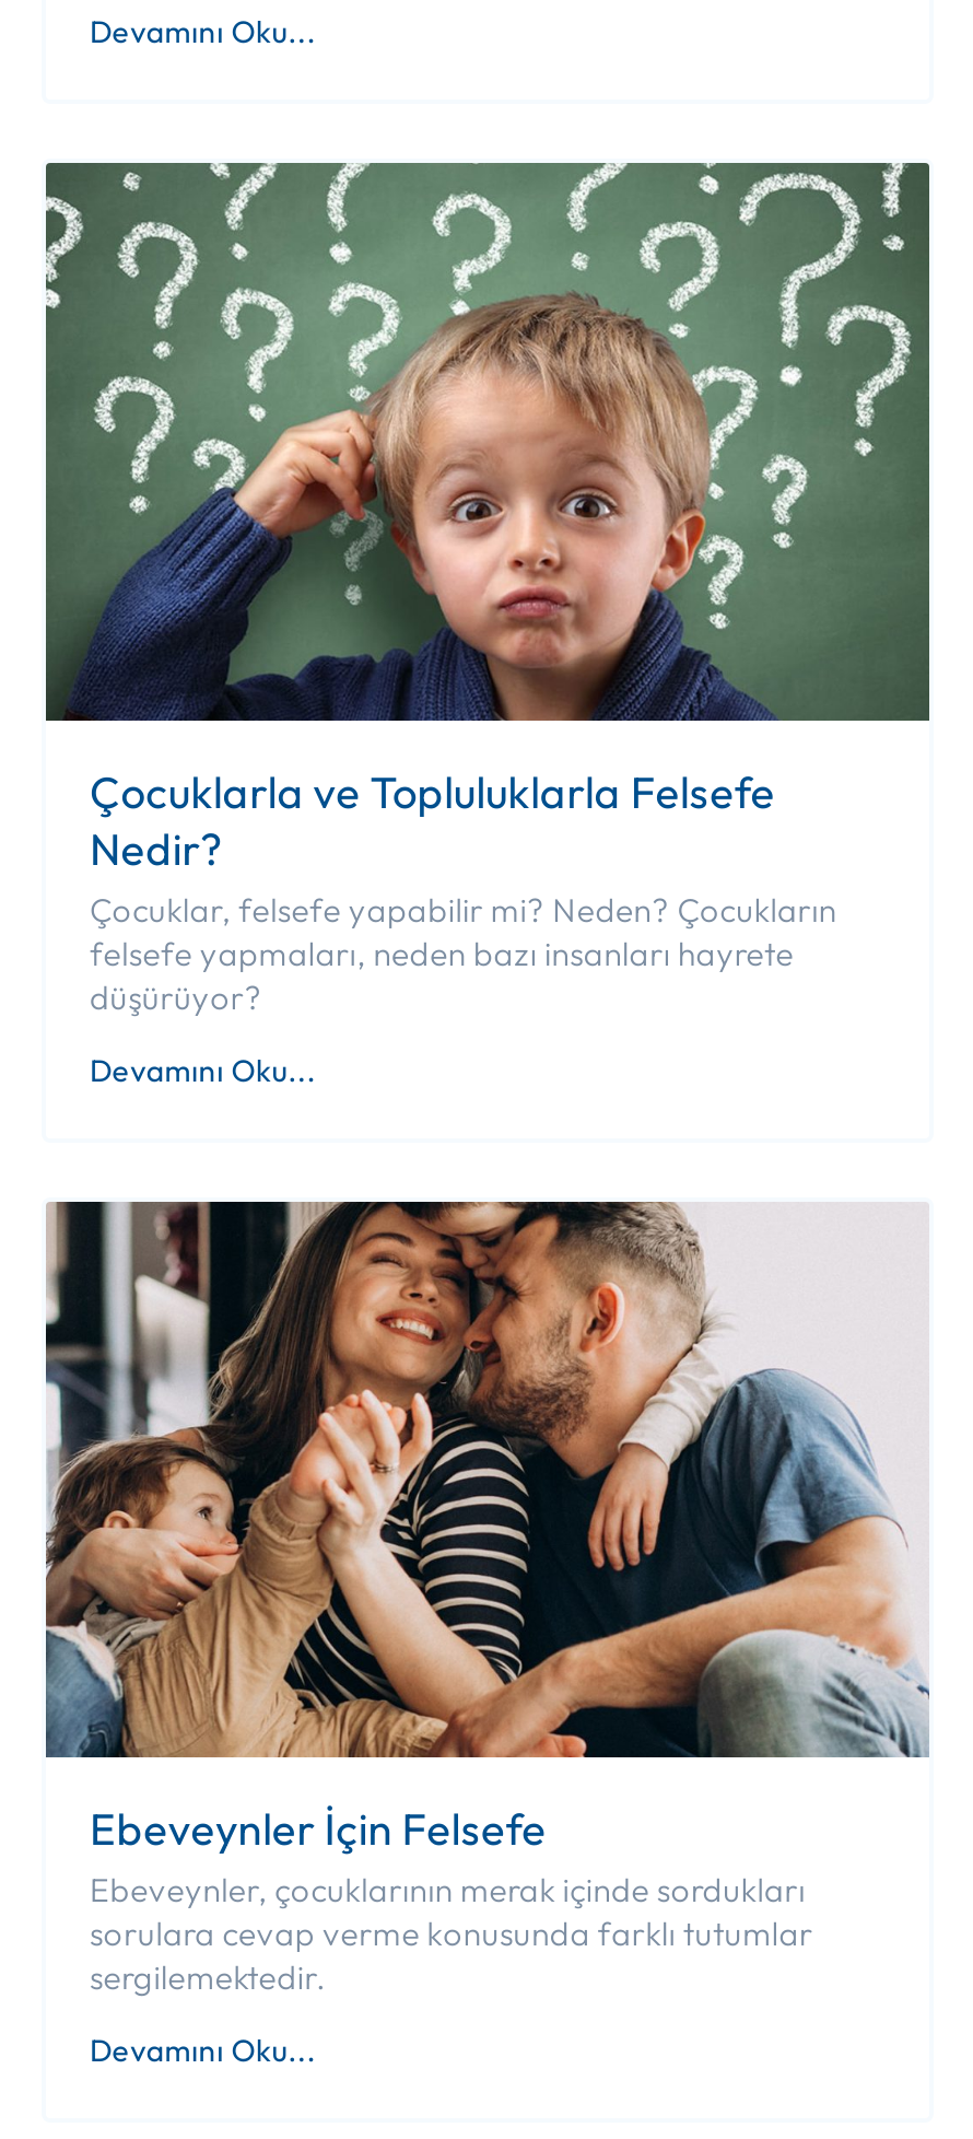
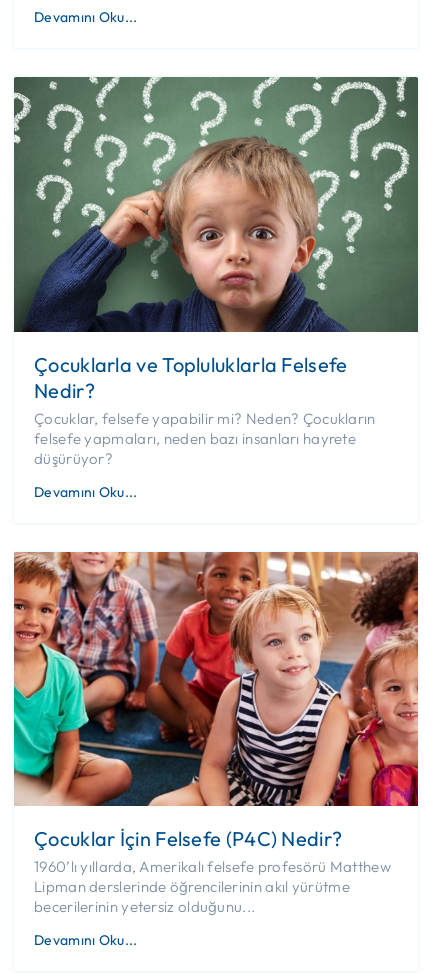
- [image]
- Ebeveynler İçin Felsefe
- Ebeveynler, çocuklarının merak içinde sordukları
- sorulara cevap verme konusunda farklı tutumlar
- sergilemektedir.
+ [image]
+ Çocuklar İçin Felsefe (P4C) Nedir?
+ 1960’lı yıllarda, Amerikalı felsefe profesörü Matthew
+ Lipman derslerinde öğrencilerinin akıl yürütme
+ becerilerinin yetersiz olduğunu...
